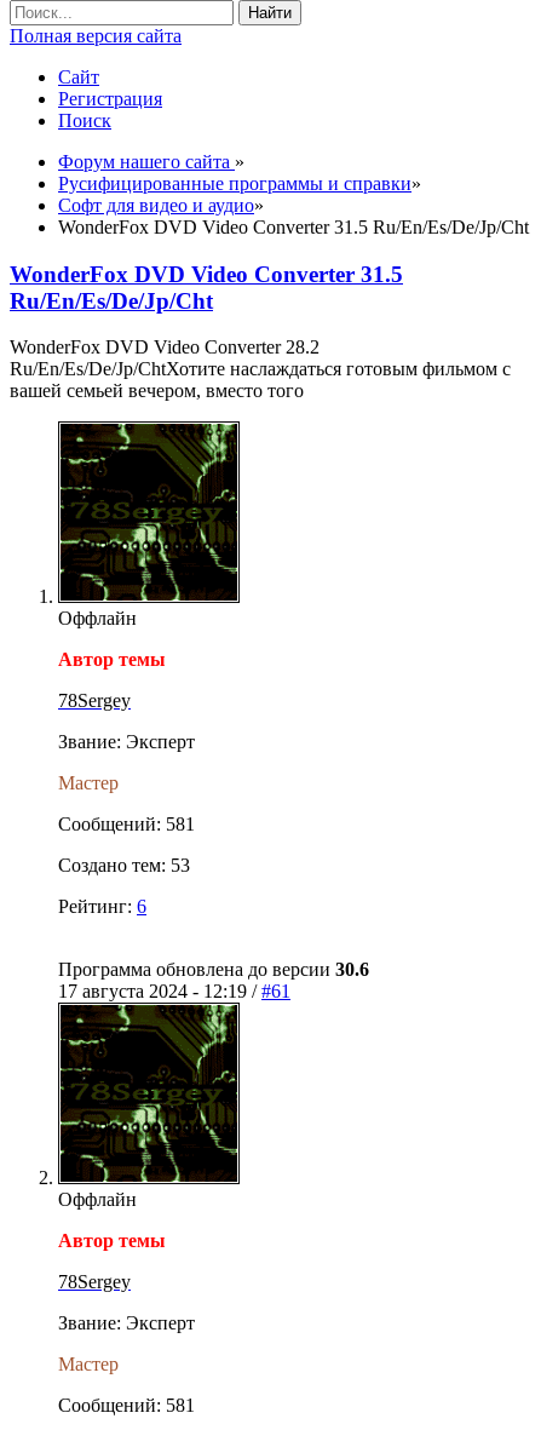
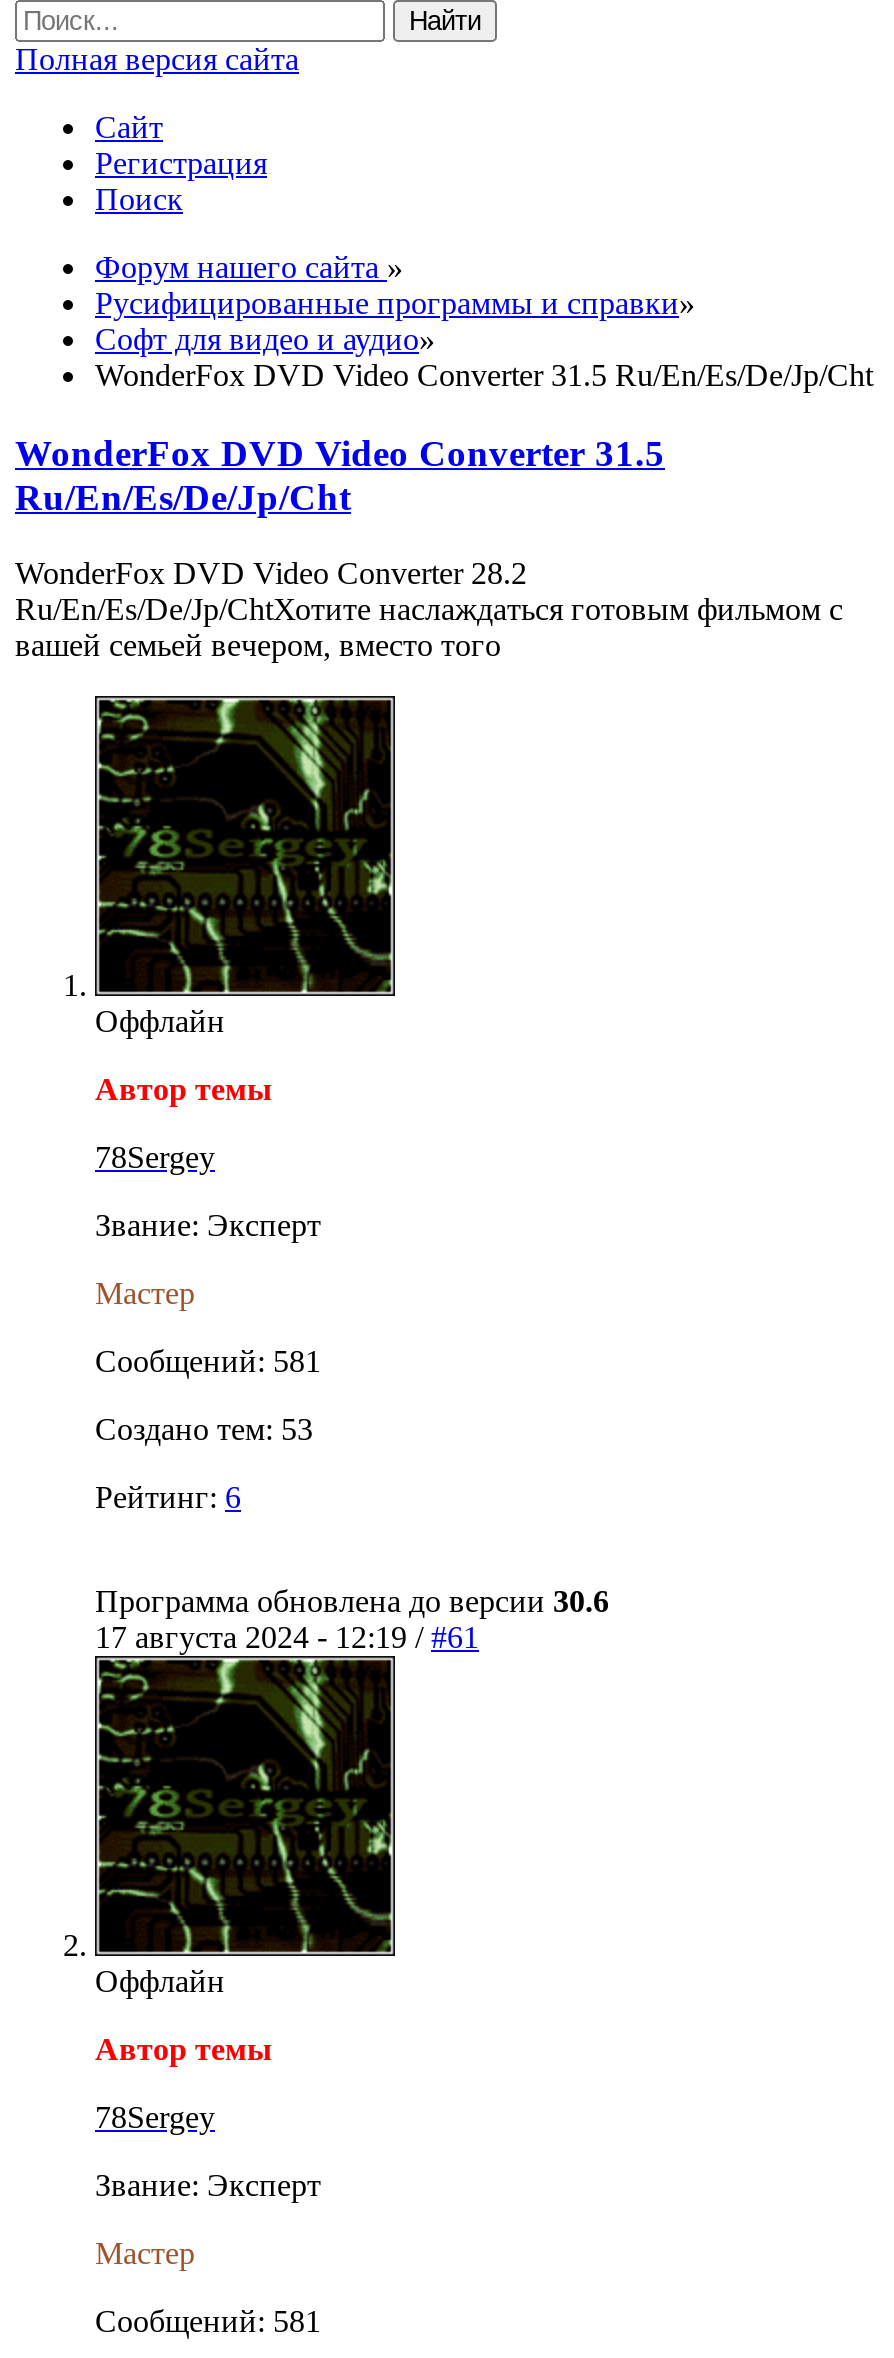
- [image]
+ [image]

- [image]
+ [image]
